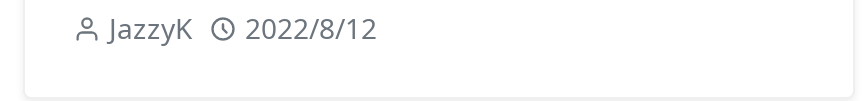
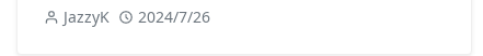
- JazzyK 2022/8/12
+ JazzyK 2024/7/26
